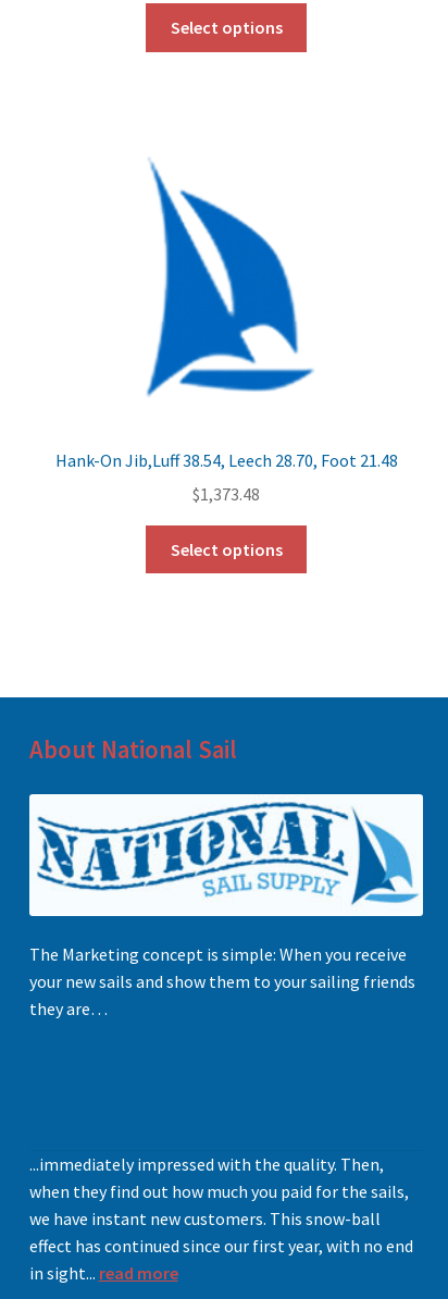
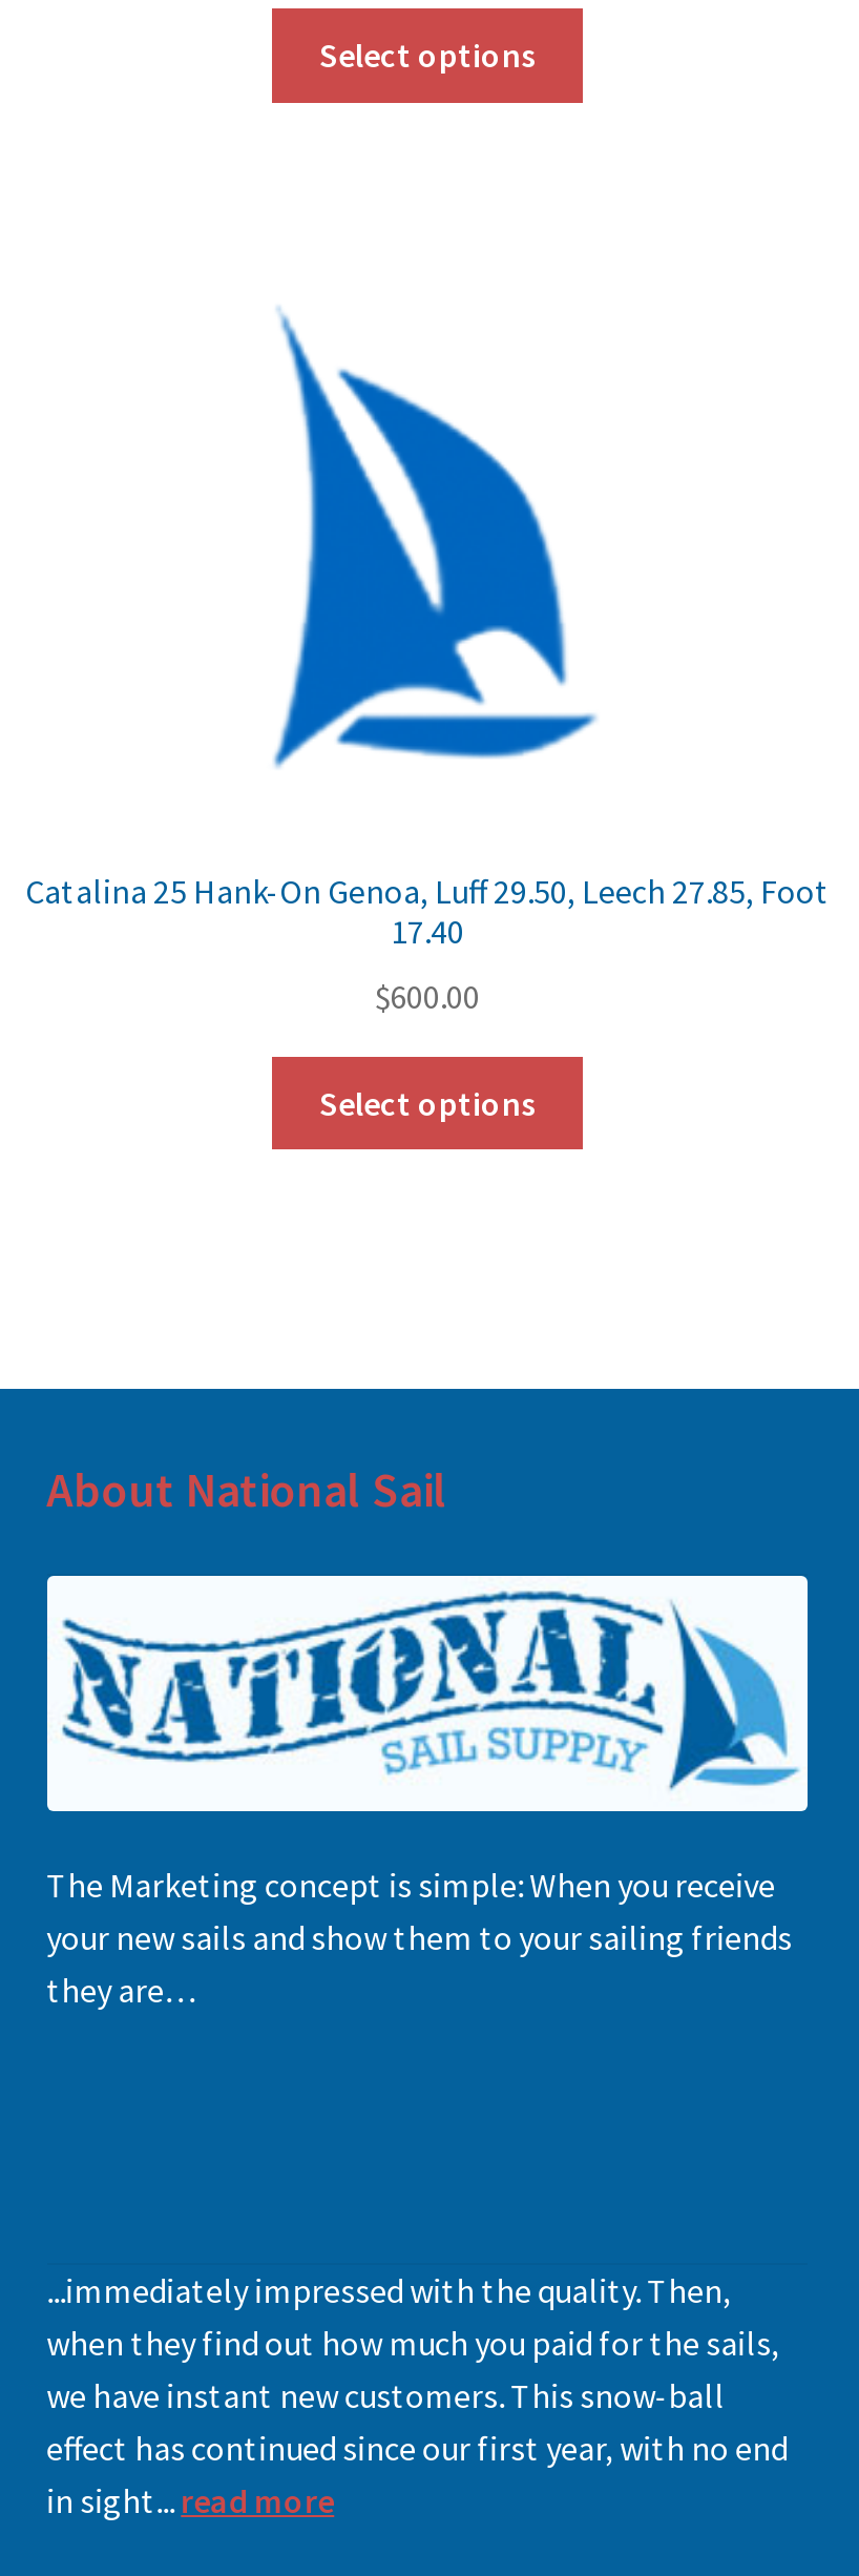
- Hank-On Jib,Luff 38.54, Leech 28.70, Foot 21.48
+ Catalina 25 Hank-On Genoa, Luff 29.50, Leech 27.85, Foot
+ 17.40

- $1,373.48
+ $600.00
